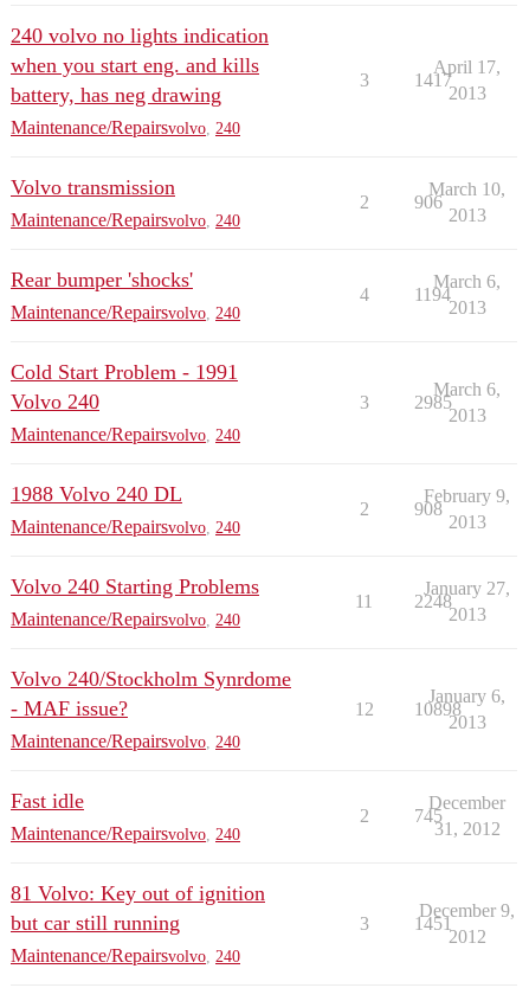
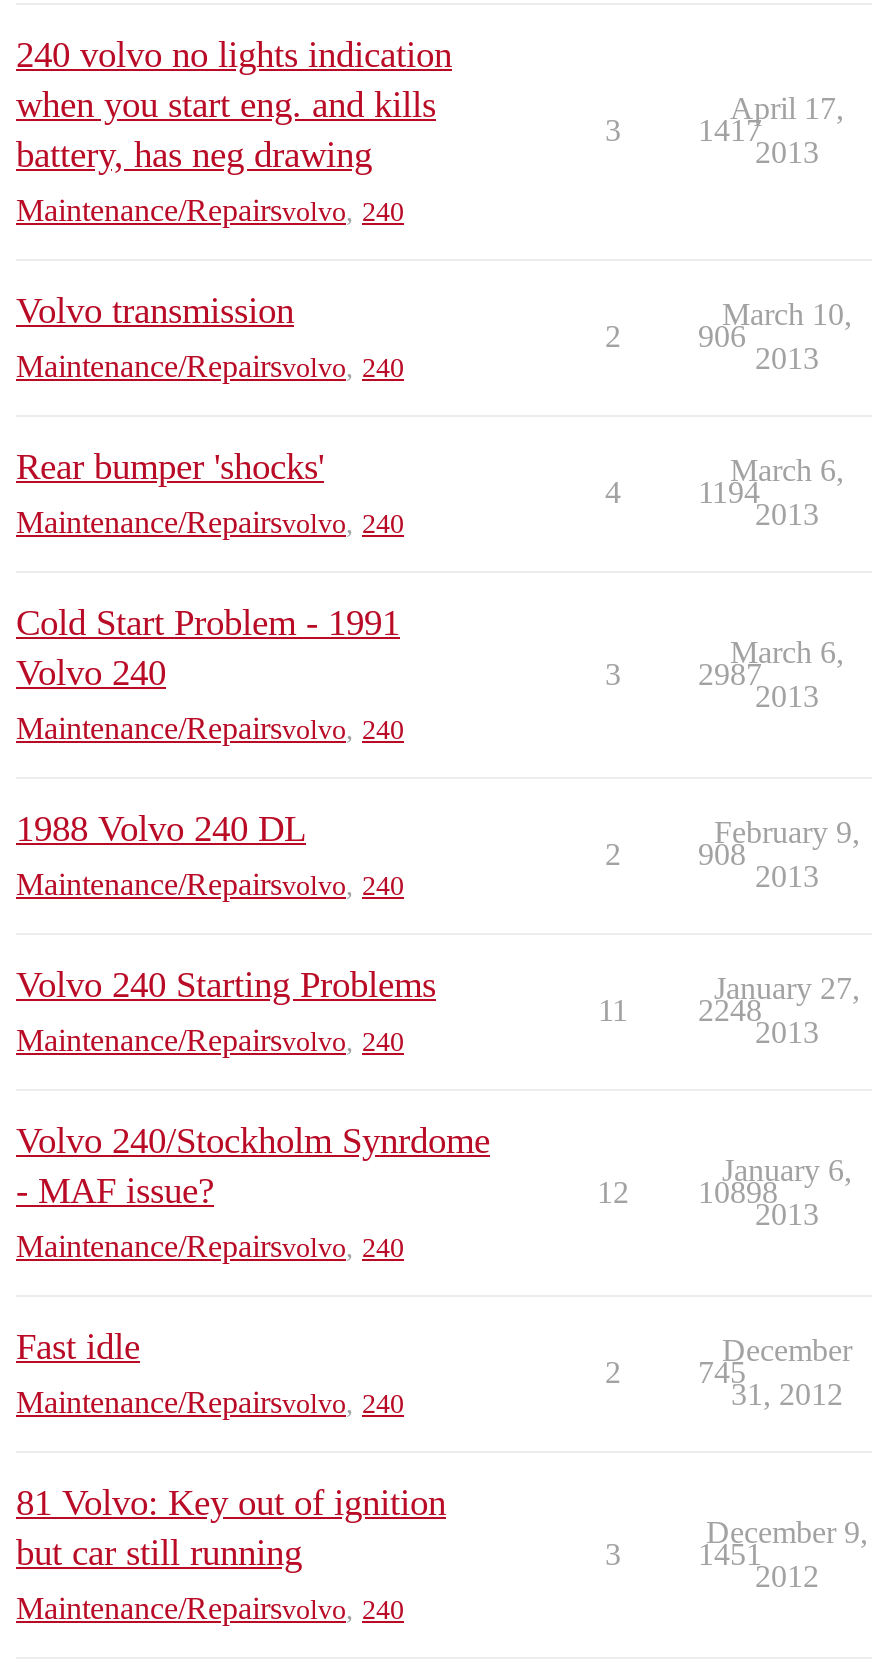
- 2985
+ 2987
